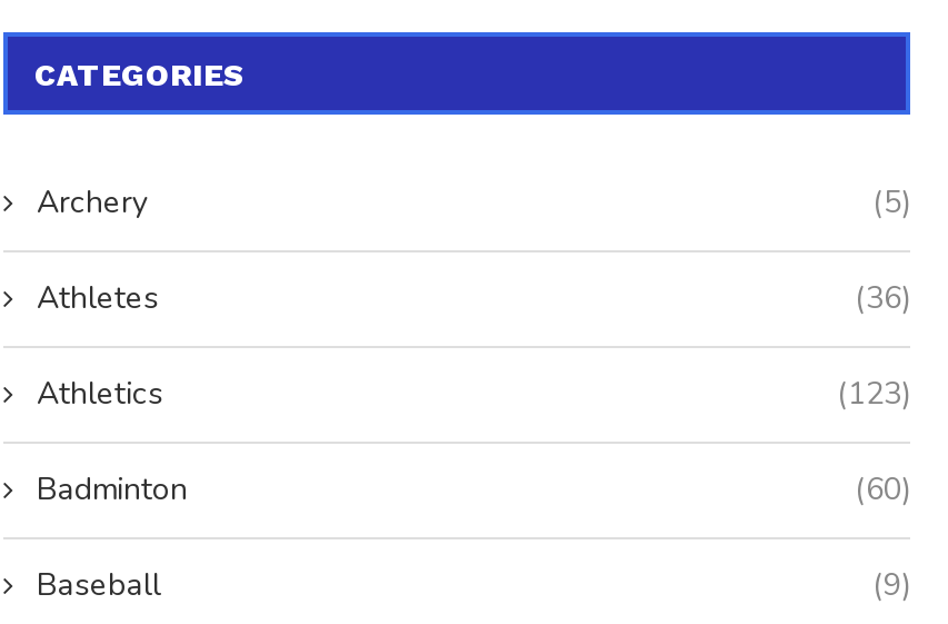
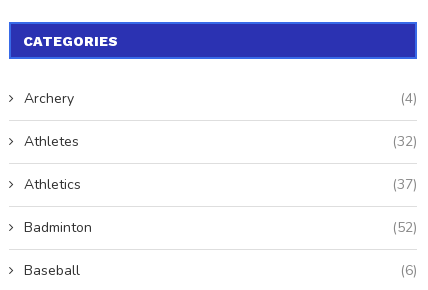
- (5)
+ (4)

- (36)
+ (32)

- (123)
+ (37)

- (60)
+ (52)

- (9)
+ (6)
